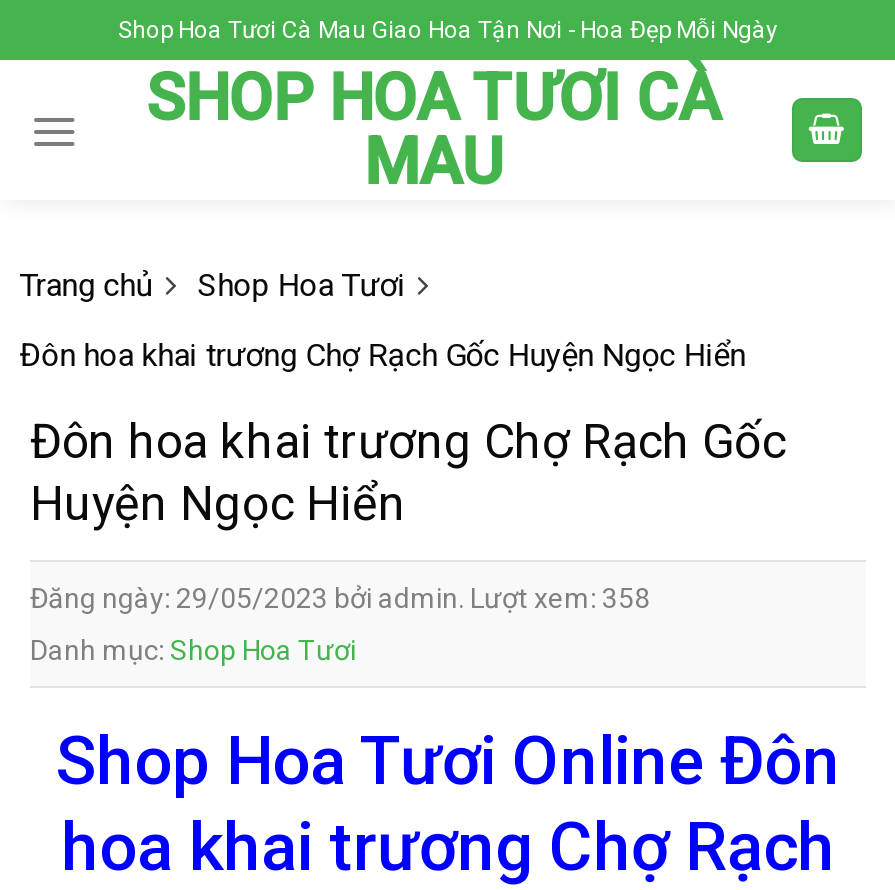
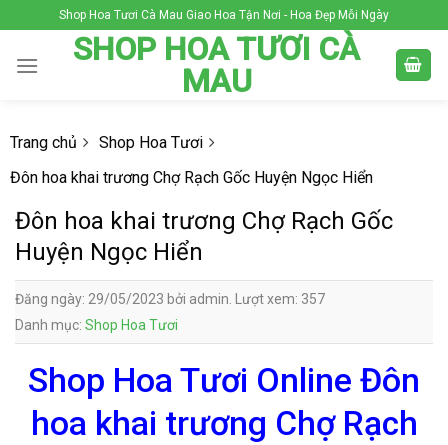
- Đăng ngày: 29/05/2023 bởi admin. Lượt xem: 358
+ Đăng ngày: 29/05/2023 bởi admin. Lượt xem: 357
